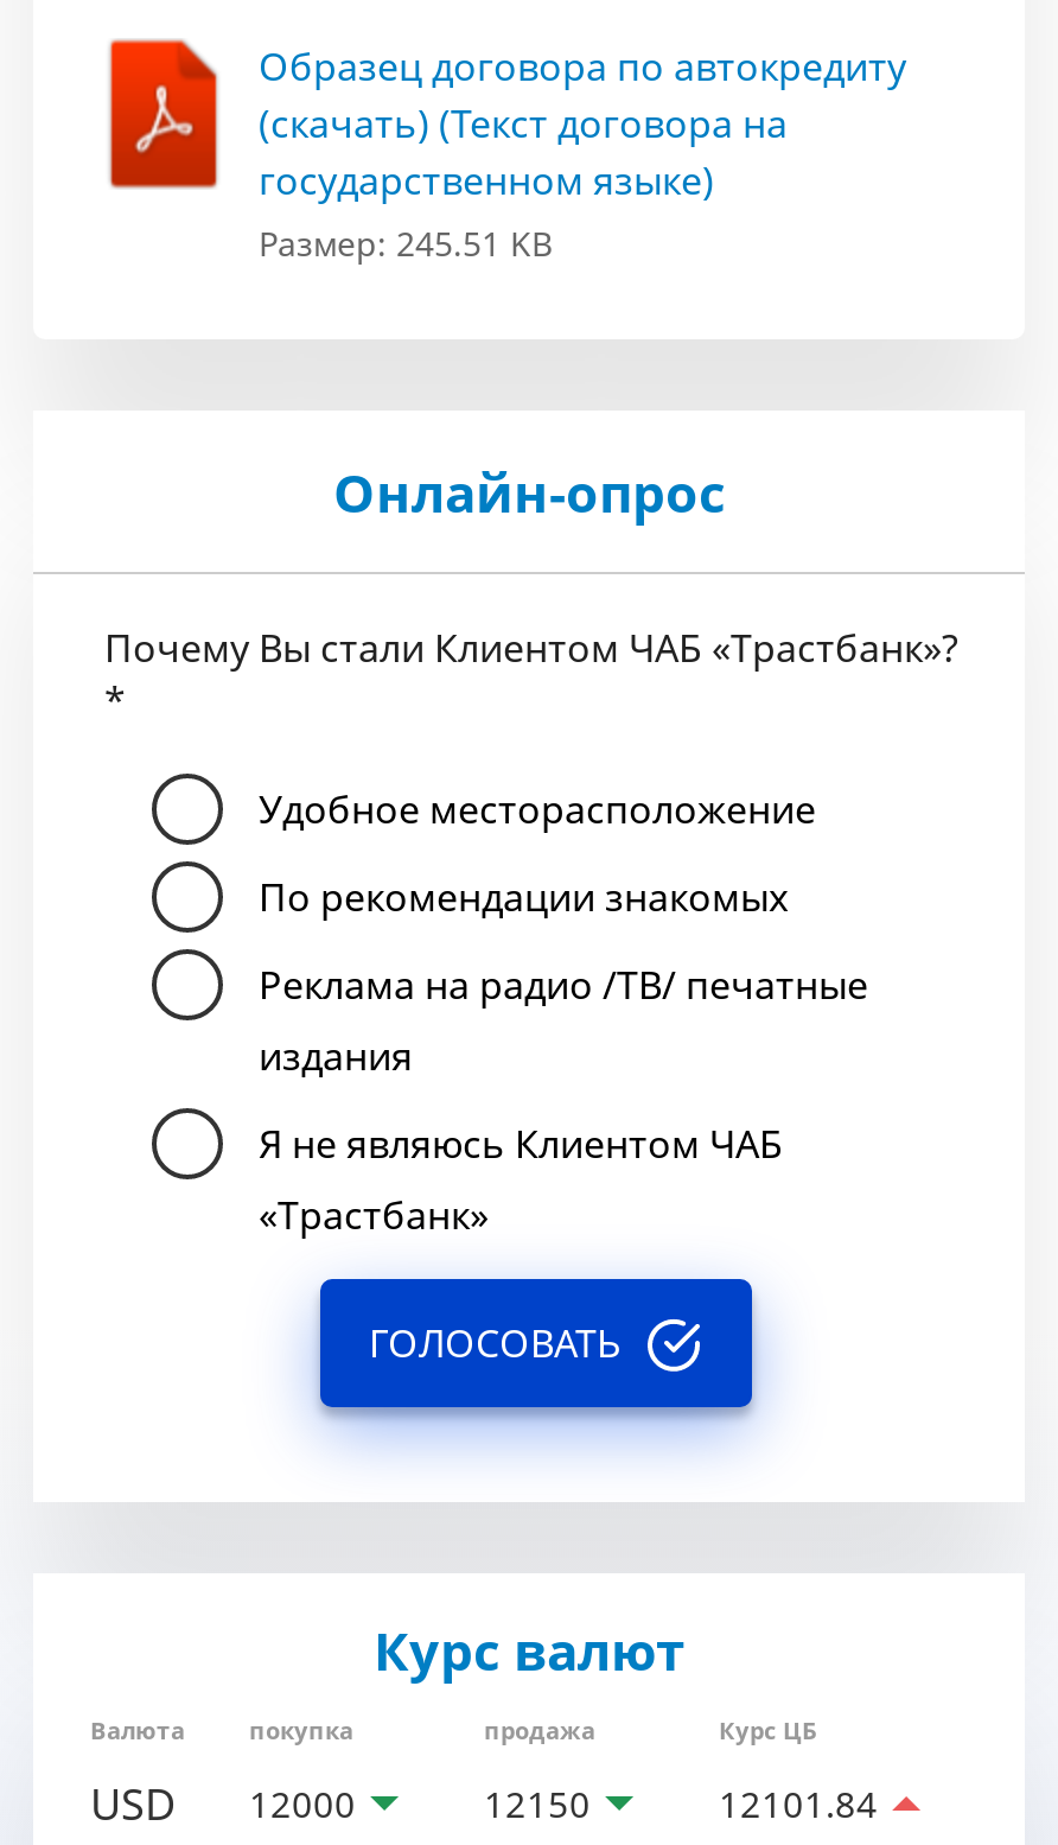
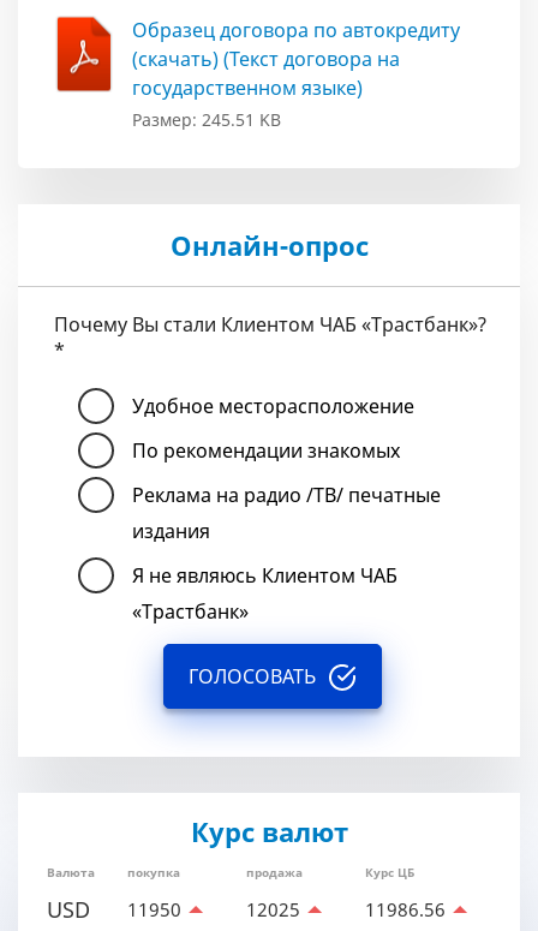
- USD 12000
+ USD 11950

- 12150
+ 12025

- 12101.84
+ 11986.56
